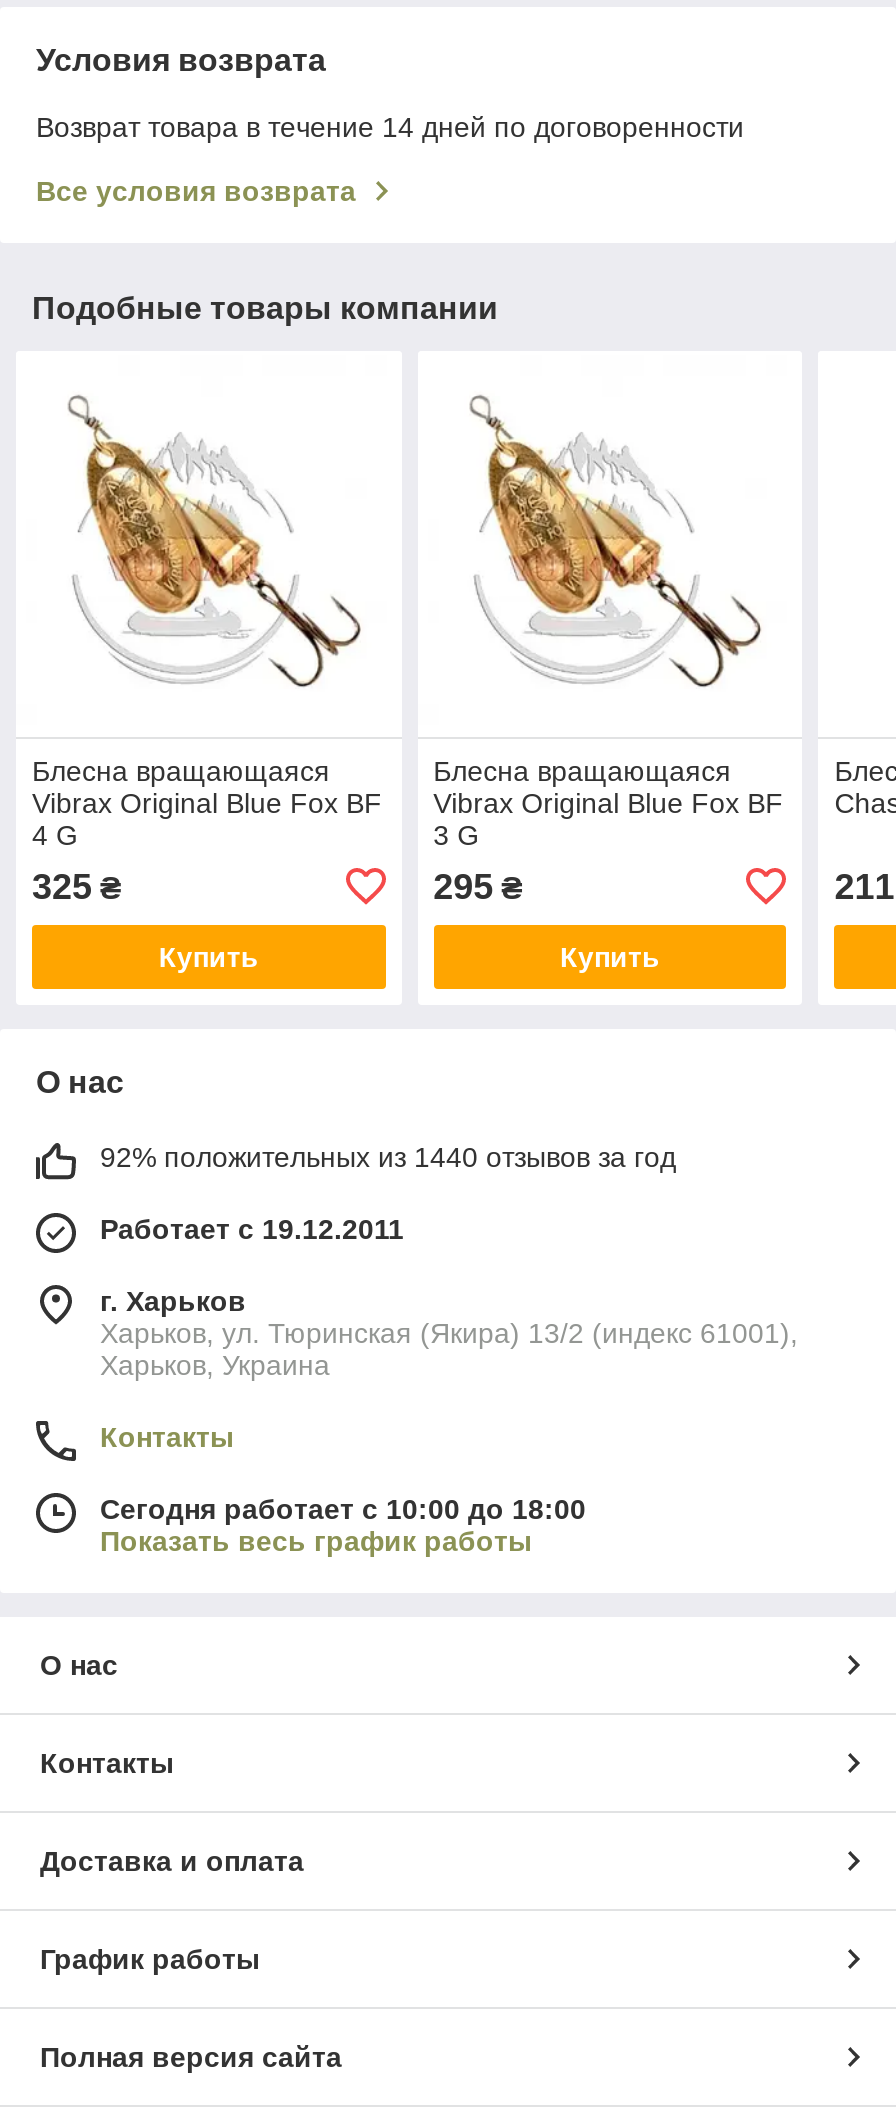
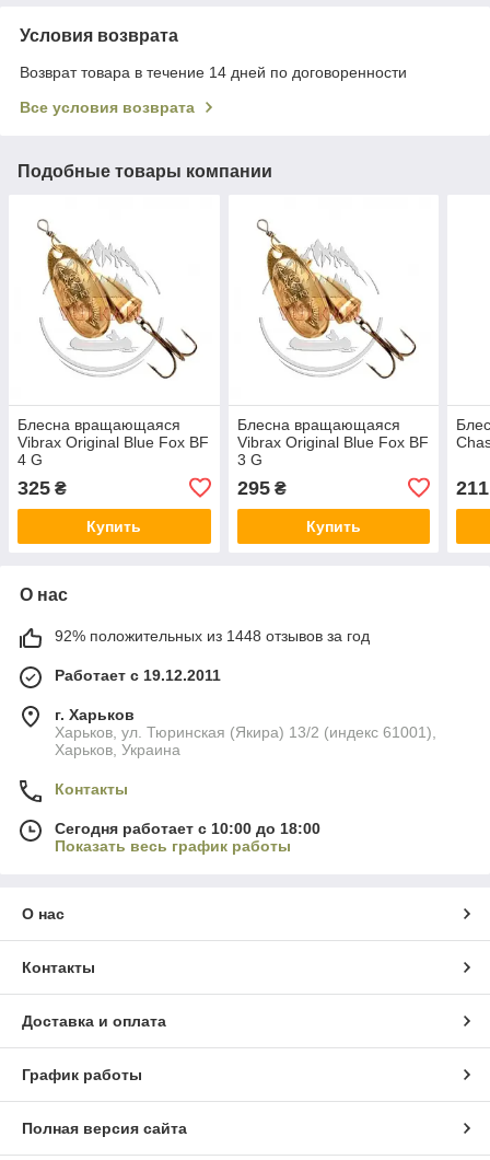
- 92% положительных из 1440 отзывов за год
+ 92% положительных из 1448 отзывов за год
